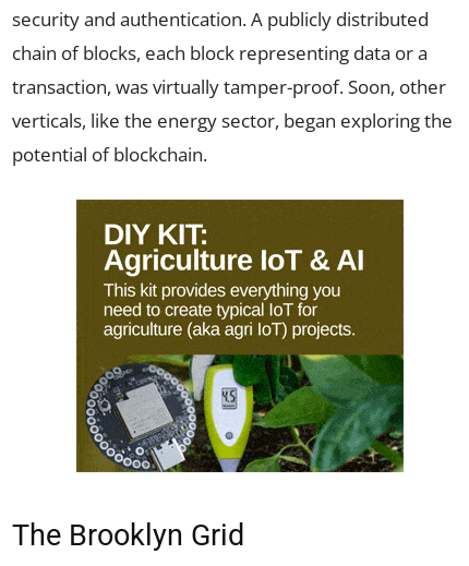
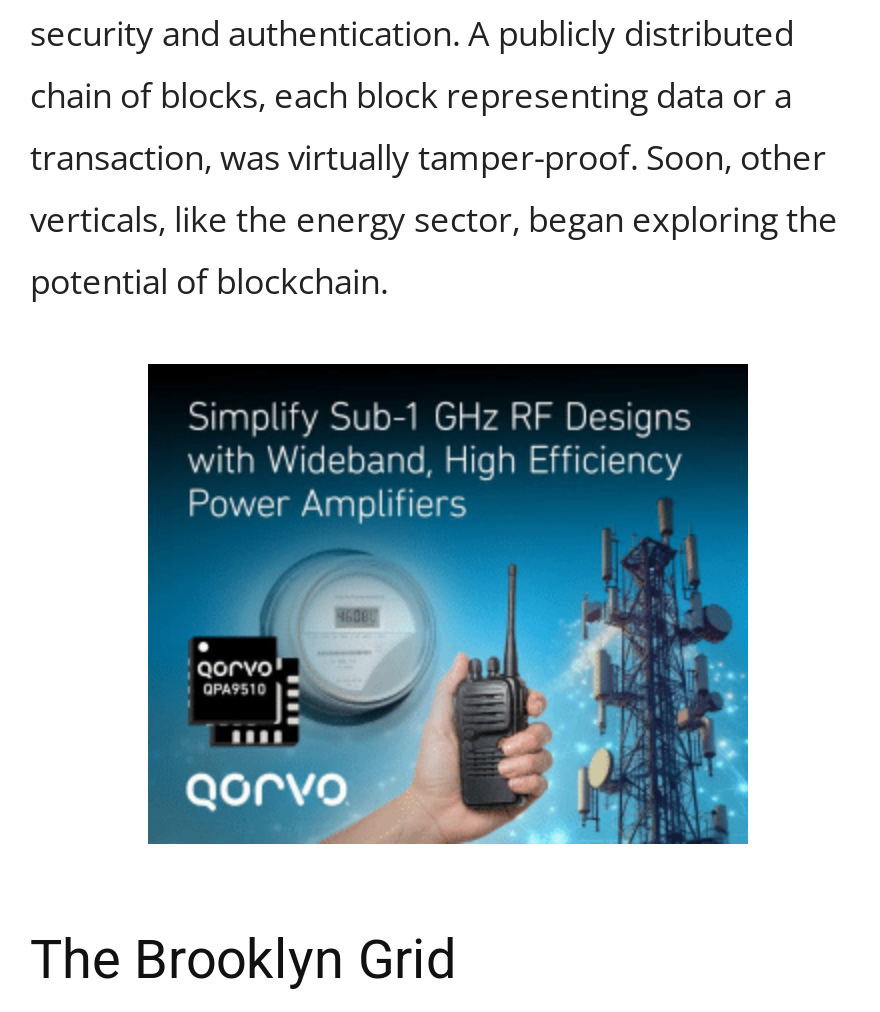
- [image]
+ [image]
